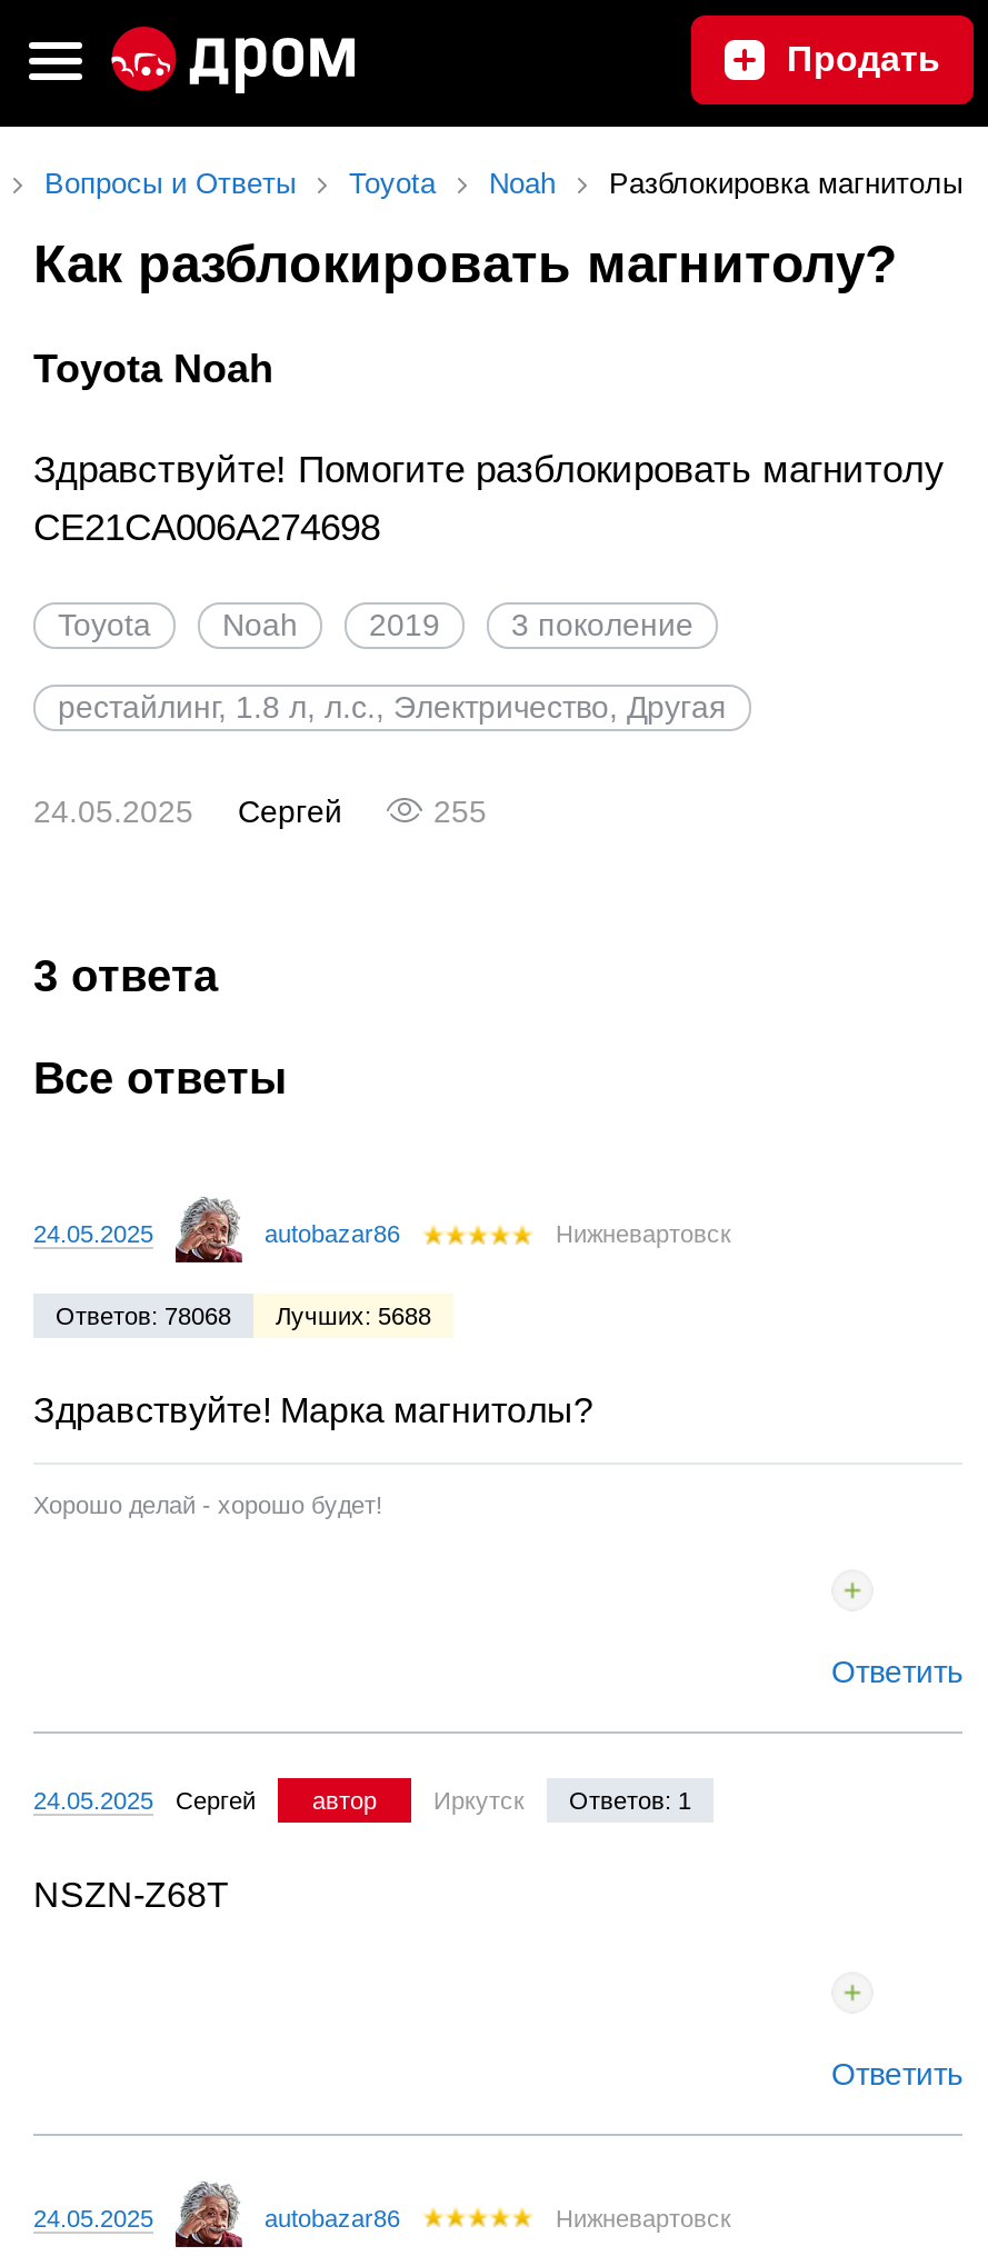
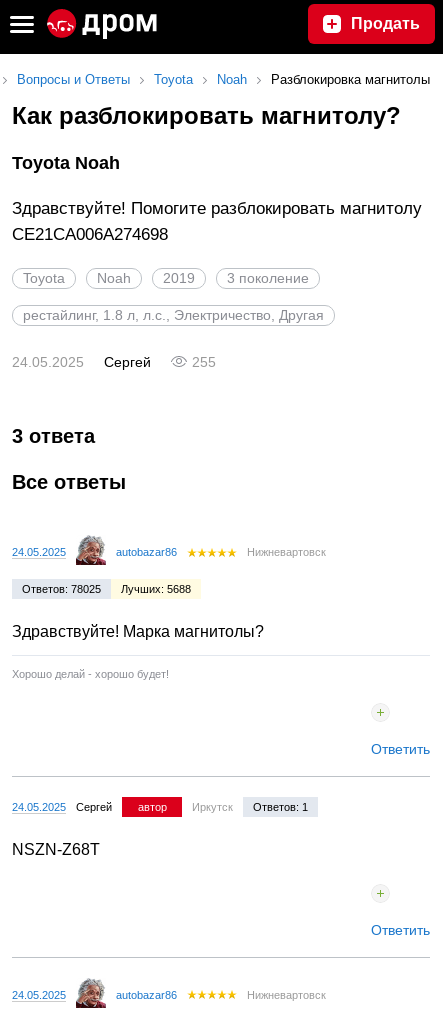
- Ответов: 78068 Лучших: 5688
+ Ответов: 78025 Лучших: 5688
